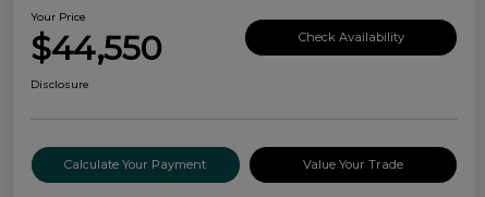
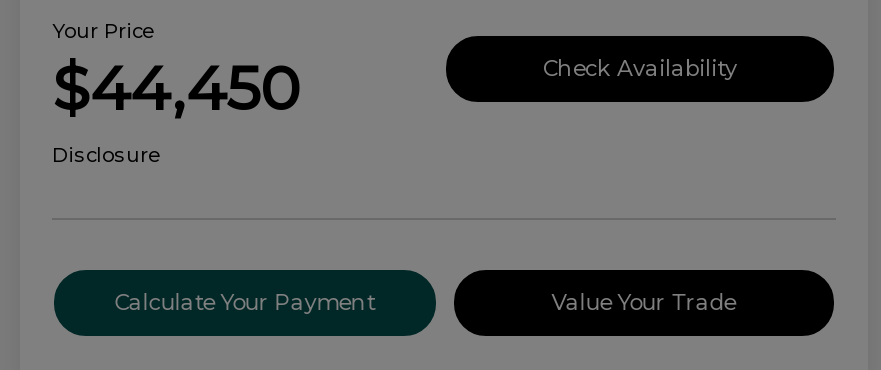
- $44,550
+ $44,450
